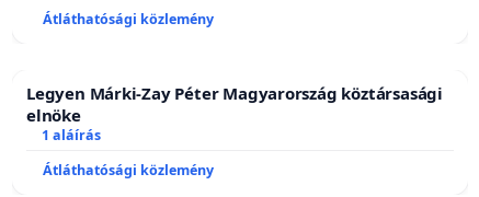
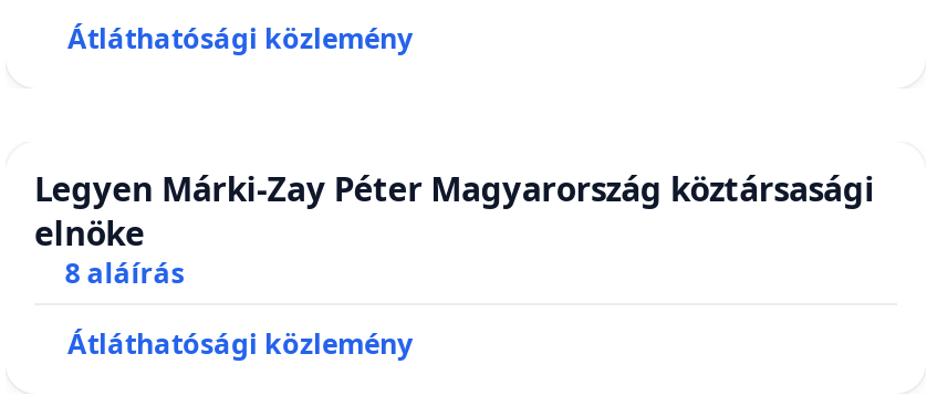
- 1 aláírás
+ 8 aláírás
